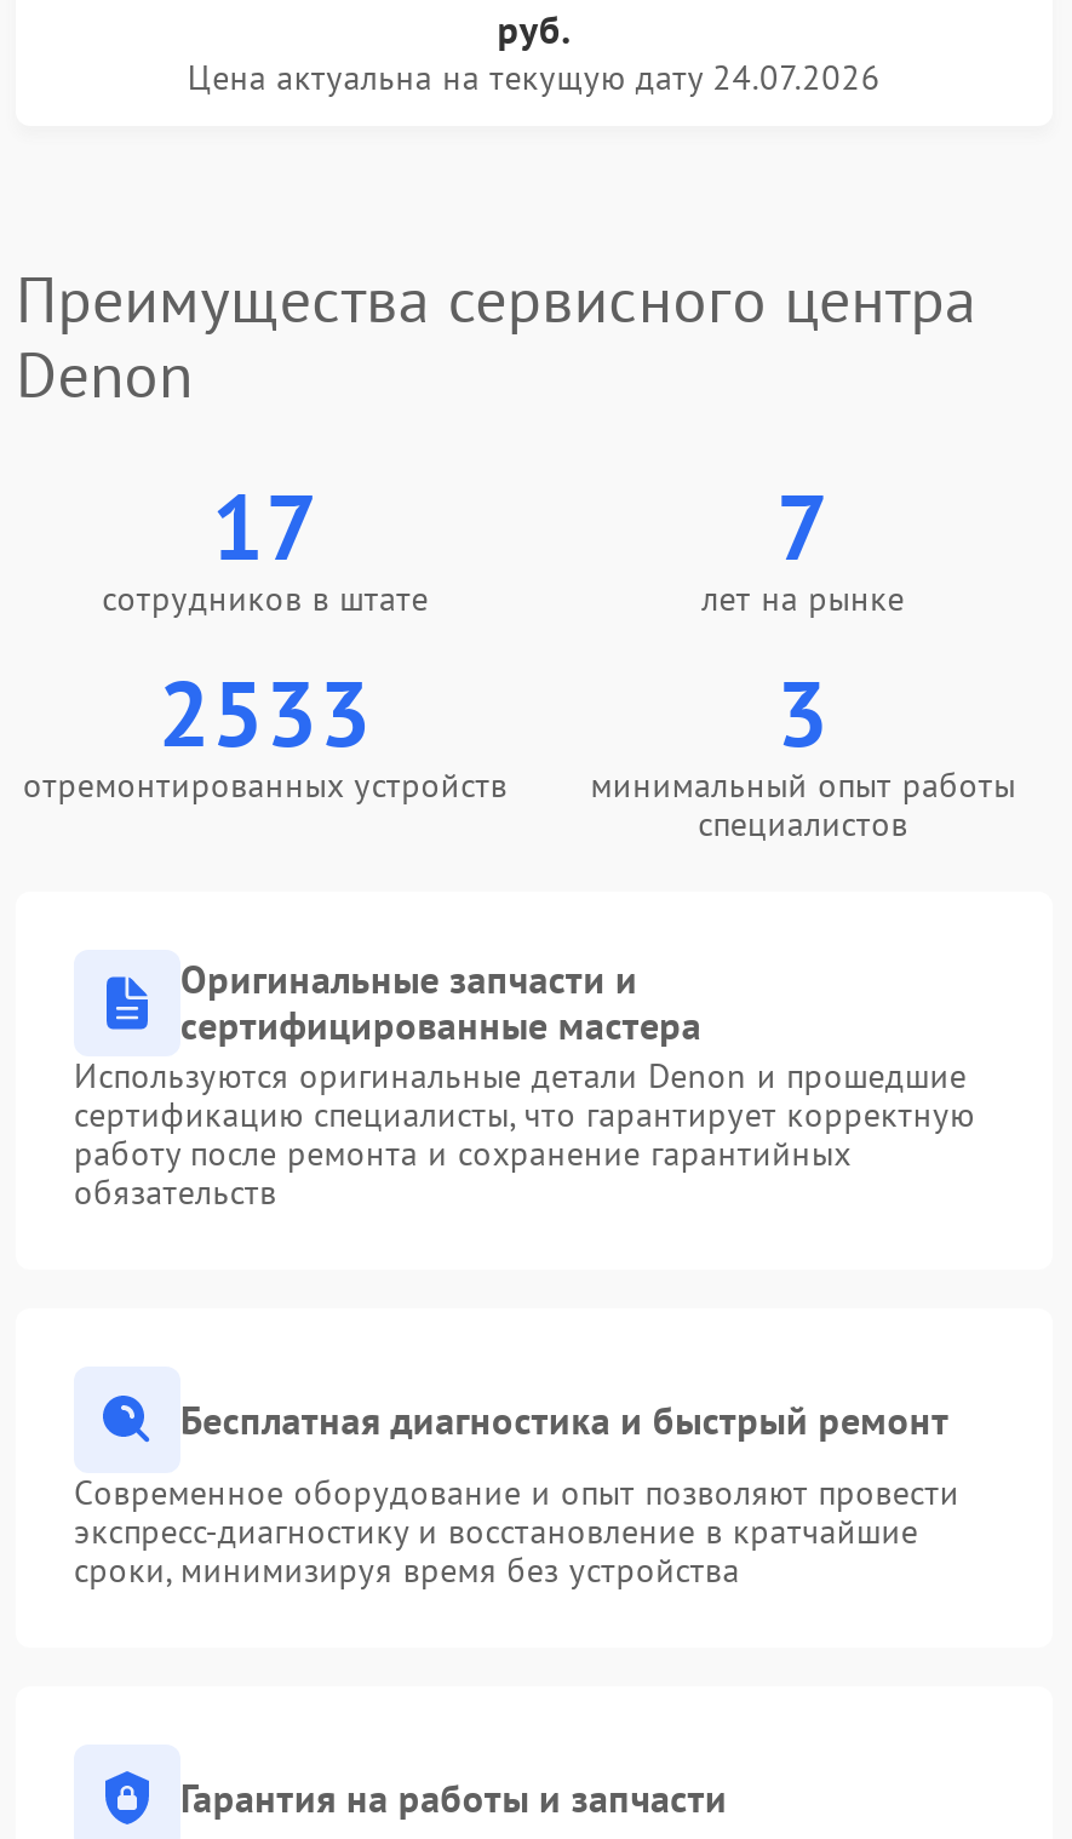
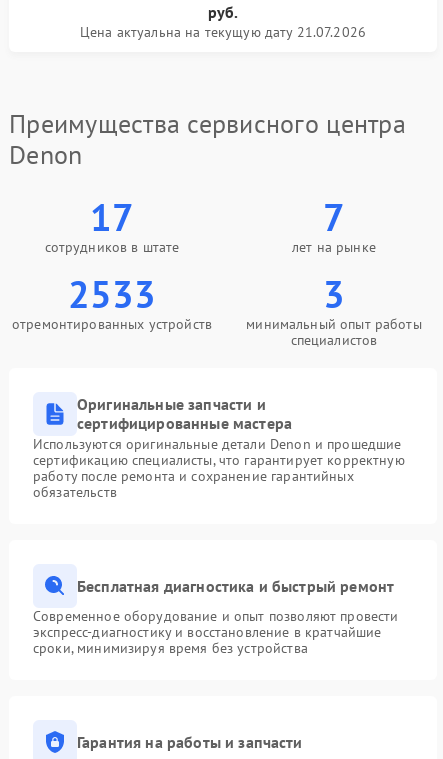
- Цена актуальна на текущую дату 24.07.2026
+ Цена актуальна на текущую дату 21.07.2026
